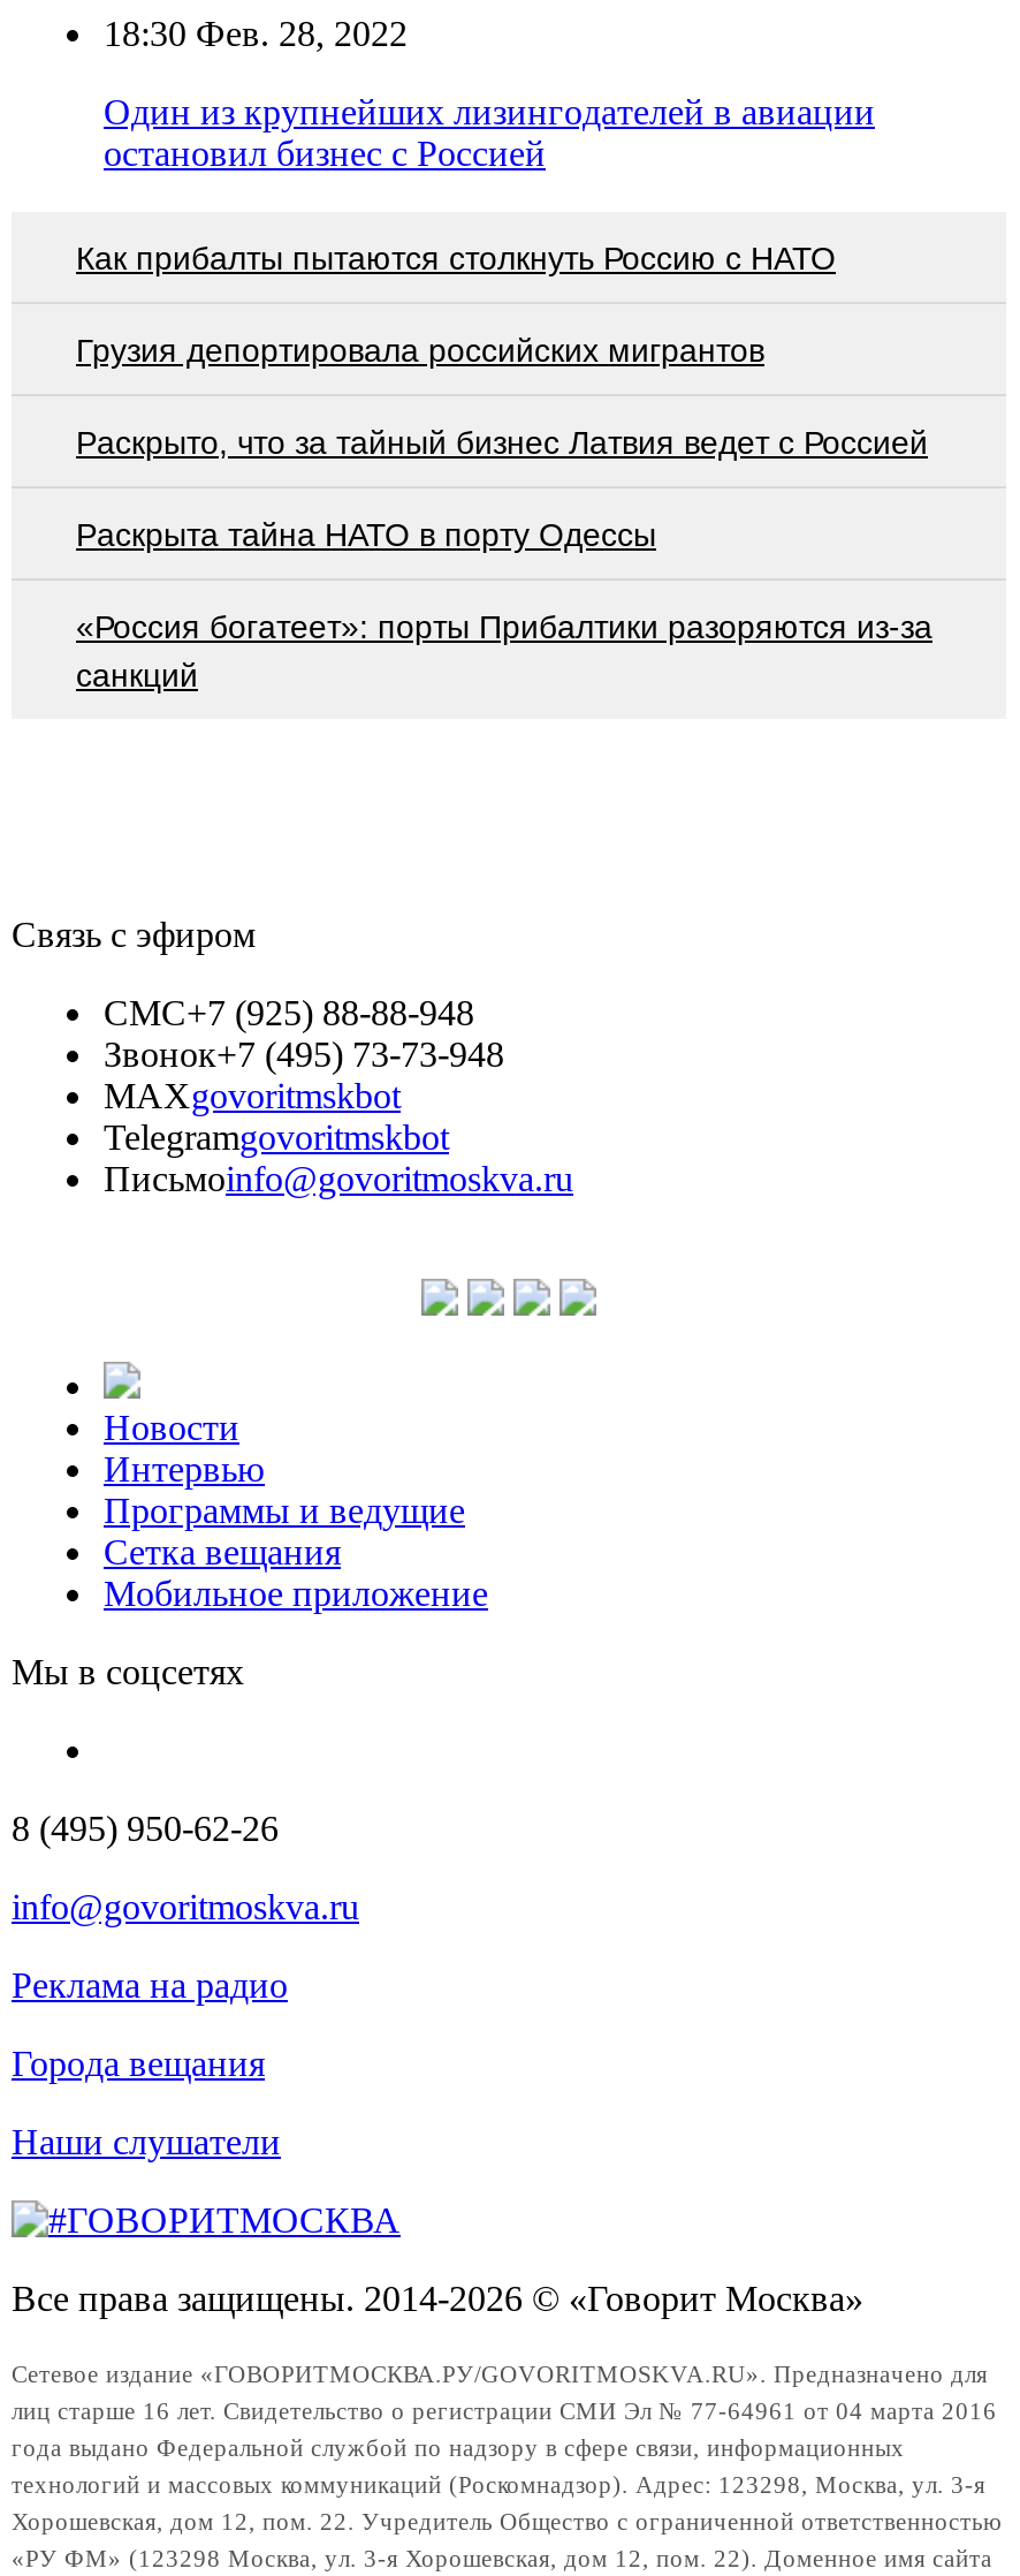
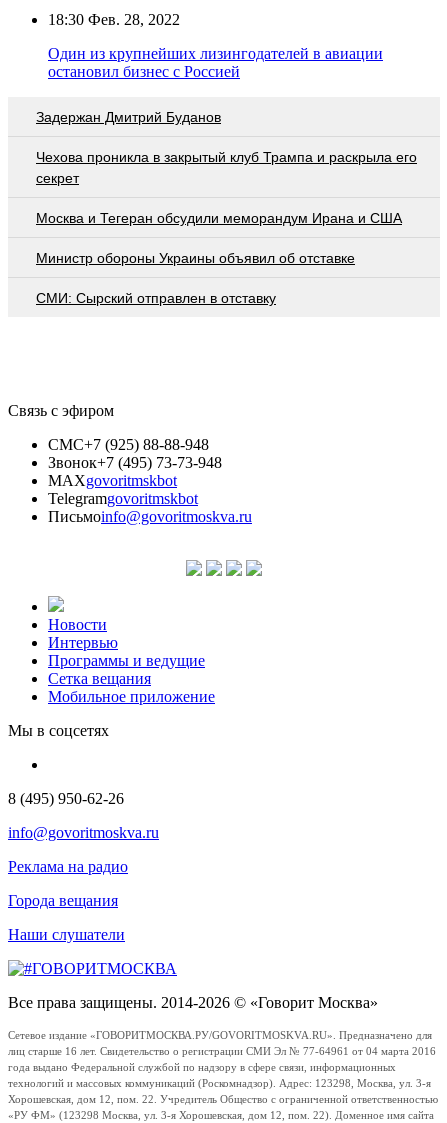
- Как прибалты пытаются столкнуть Россию с НАТО
+ Задержан Дмитрий Буданов

- Грузия депортировала российских мигрантов
+ Чехова проникла в закрытый клуб Трампа и раскрыла его
+ секрет

- Раскрыто, что за тайный бизнес Латвия ведет с Россией
+ Москва и Тегеран обсудили меморандум Ирана и США

- Раскрыта тайна НАТО в порту Одессы
+ Министр обороны Украины объявил об отставке

- «Россия богатеет»: порты Прибалтики разоряются из-за
- санкций
+ СМИ: Сырский отправлен в отставку
